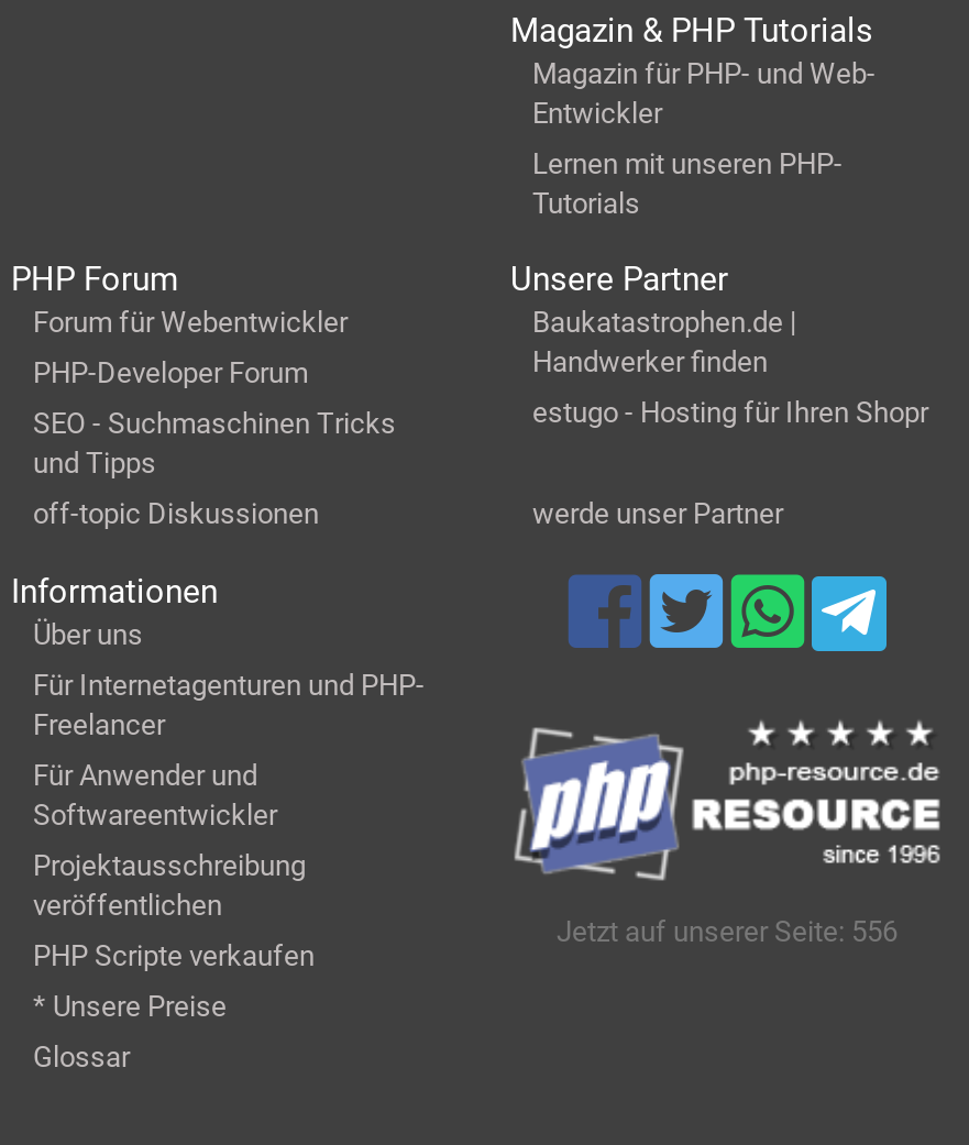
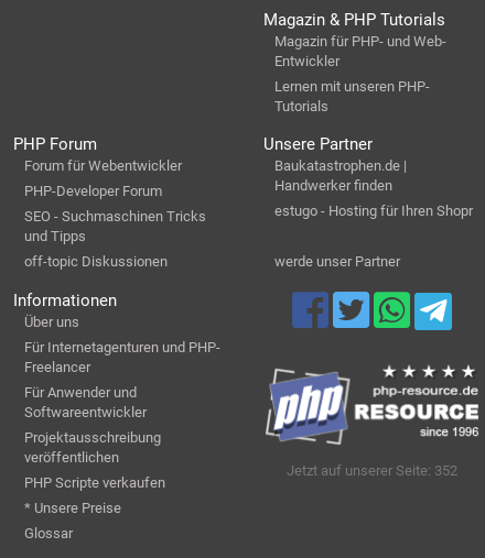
- Jetzt auf unserer Seite: 556
+ Jetzt auf unserer Seite: 352
